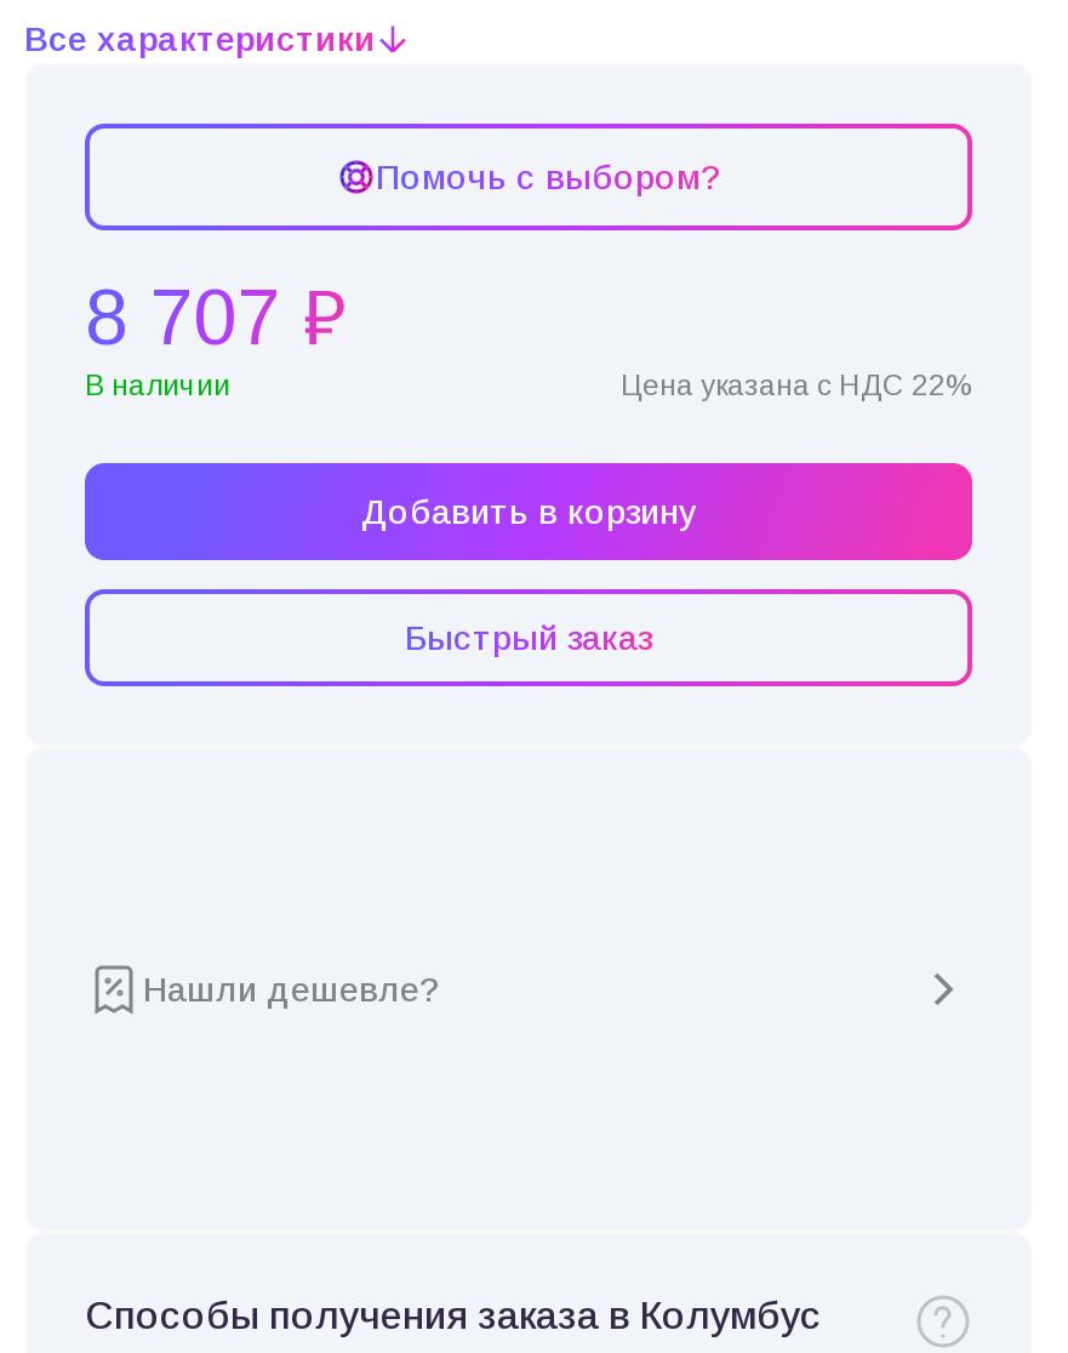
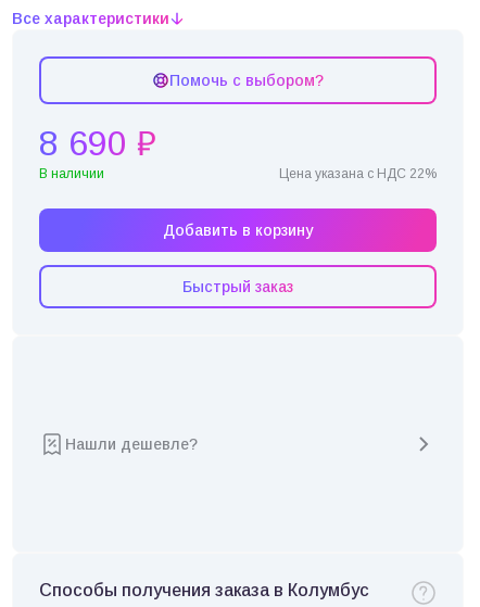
- 8 707 ₽
+ 8 690 ₽
